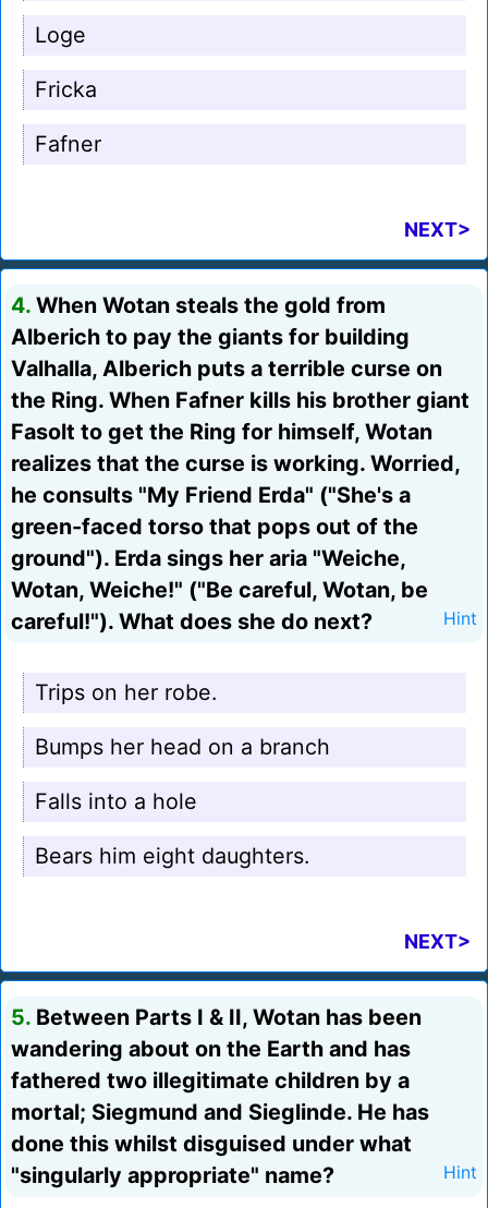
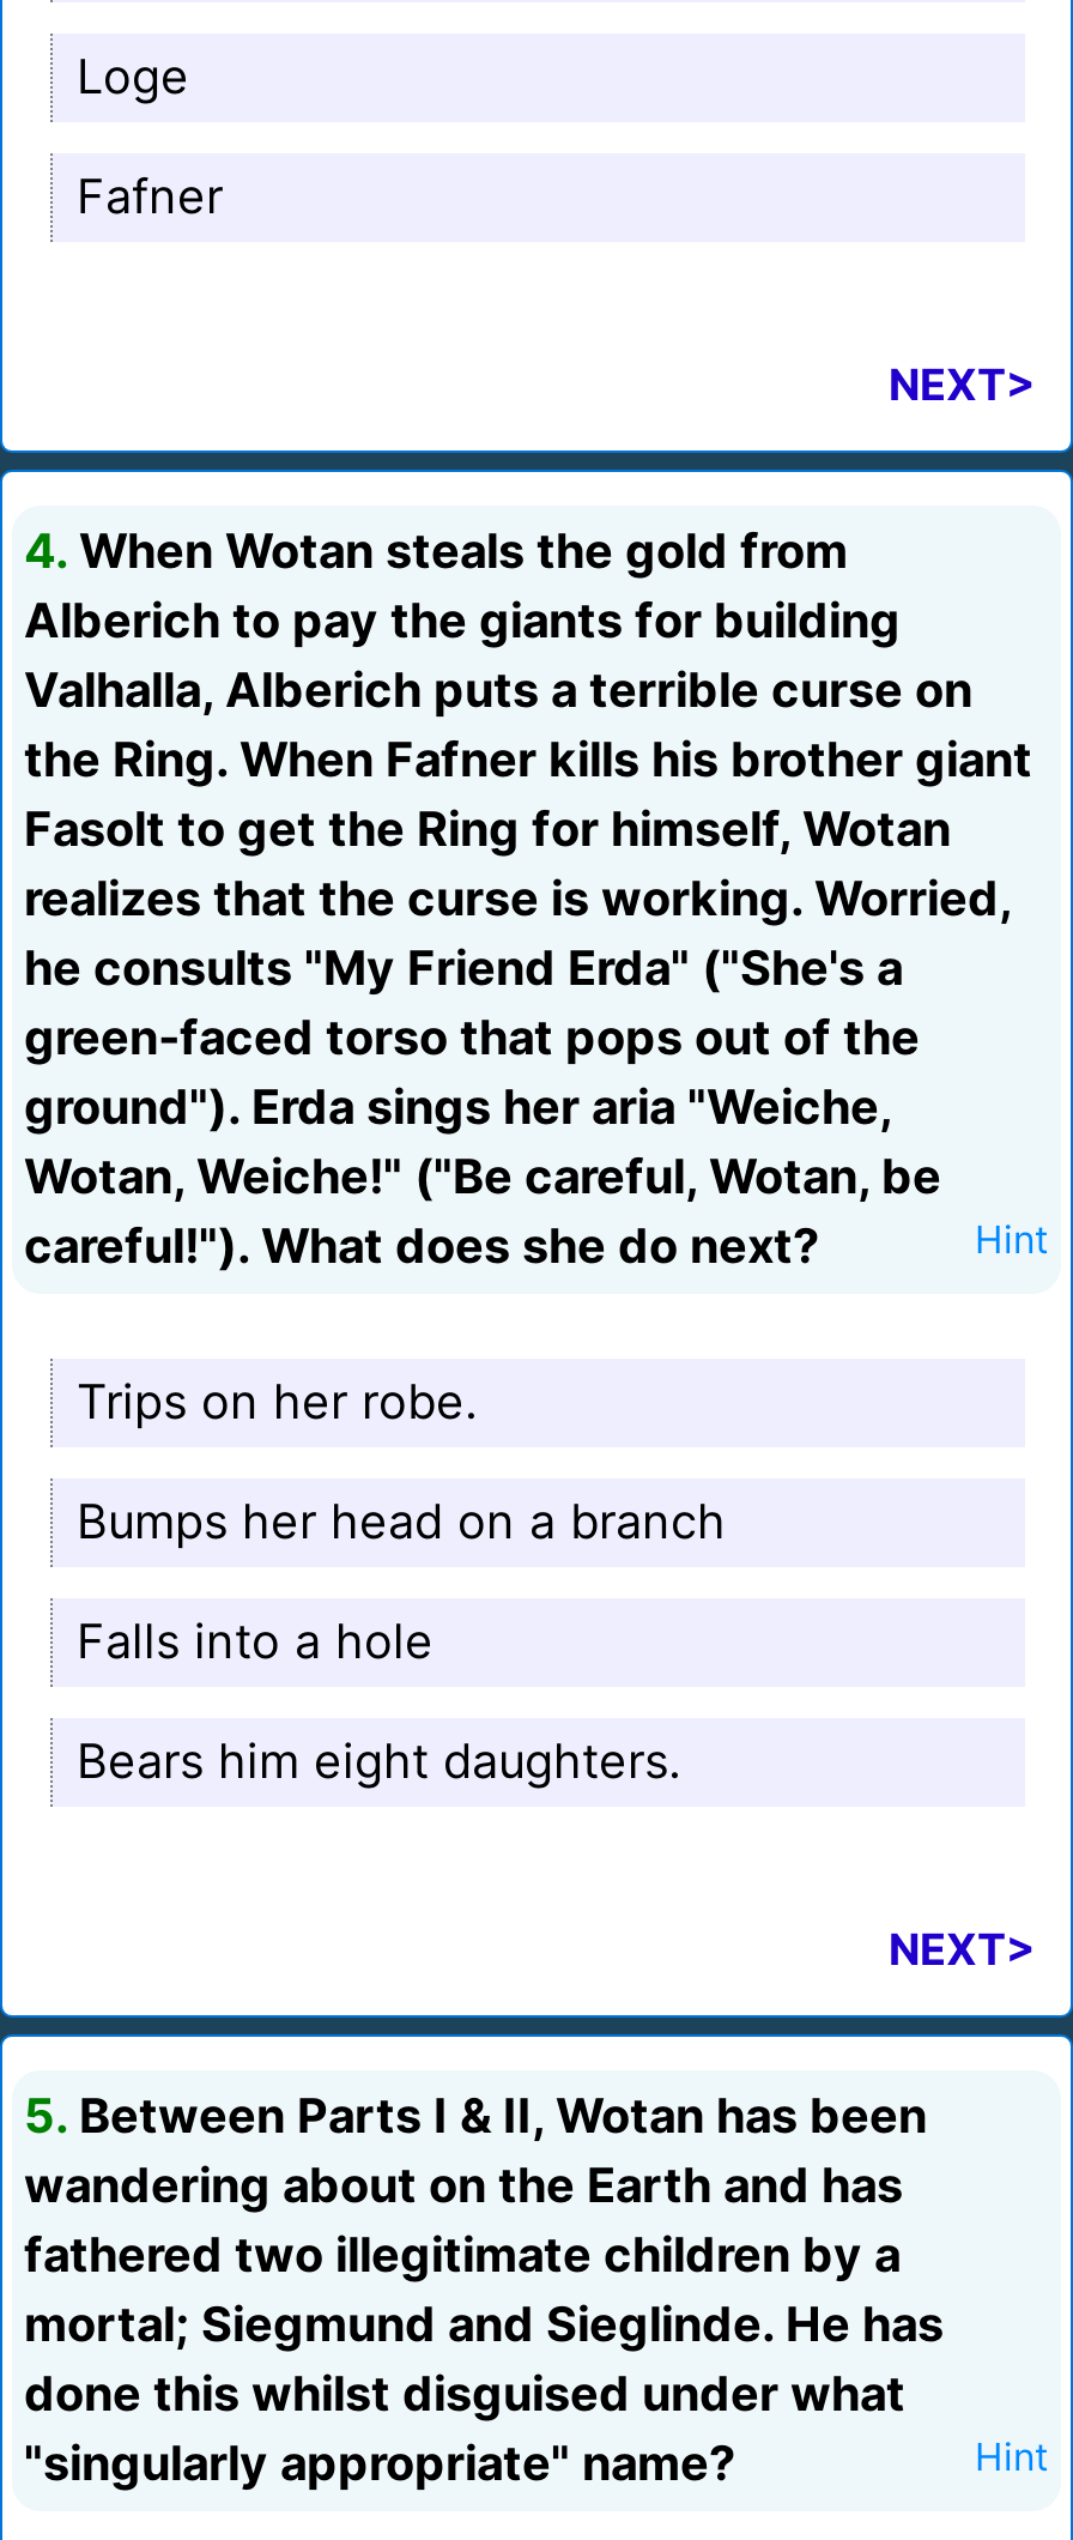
- Fricka
